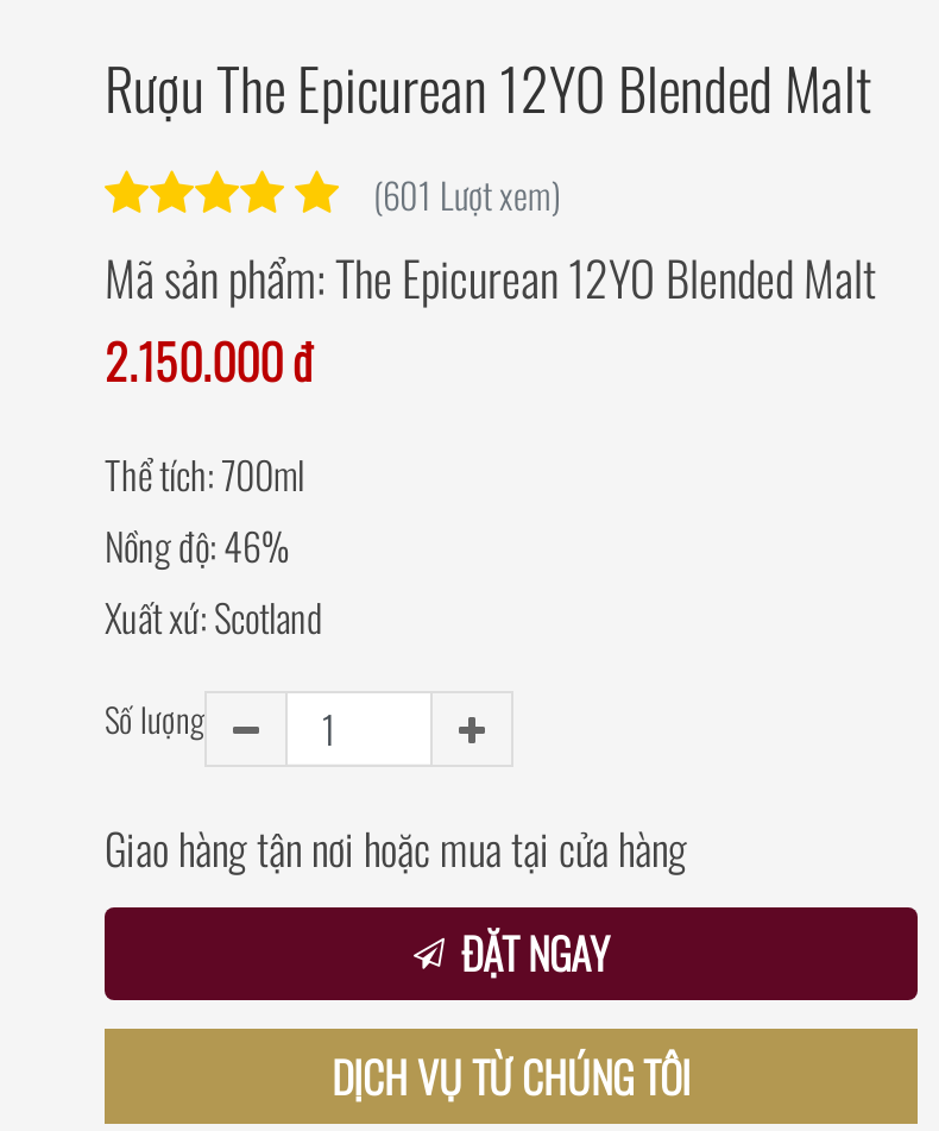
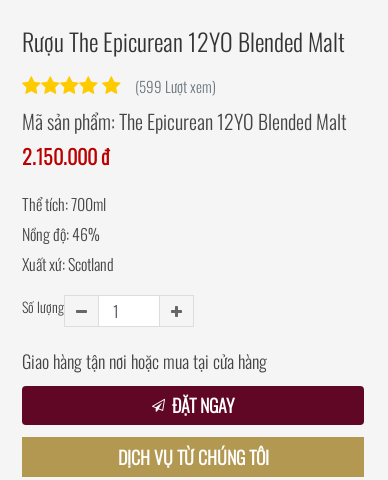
- (601 Lượt xem)
+ (599 Lượt xem)
